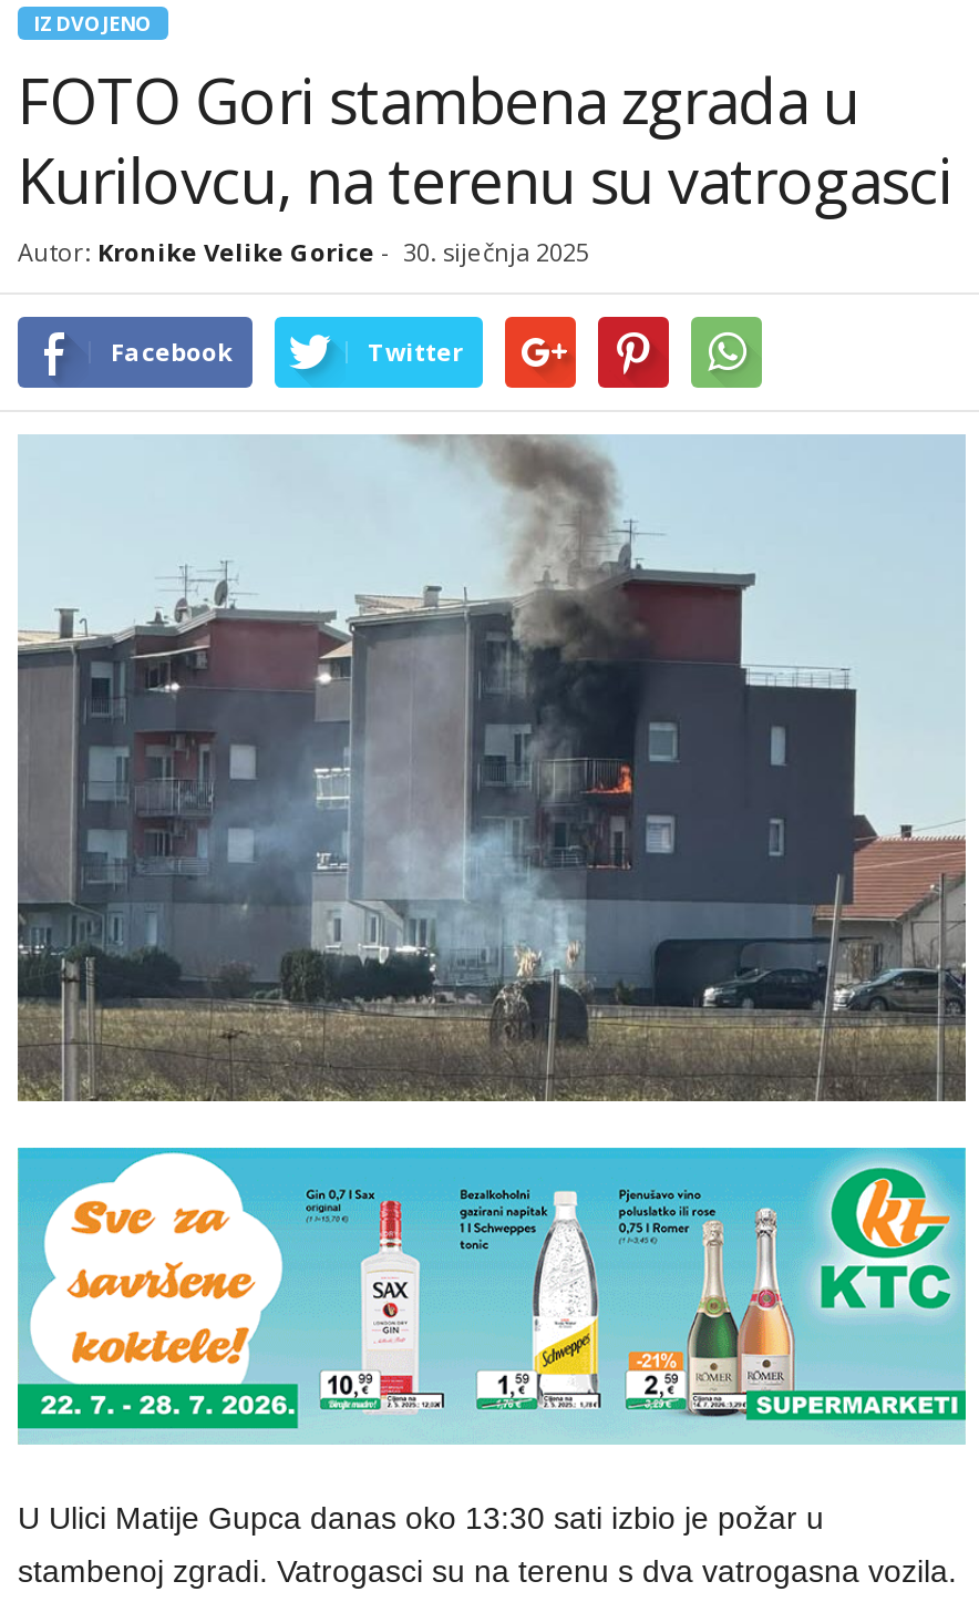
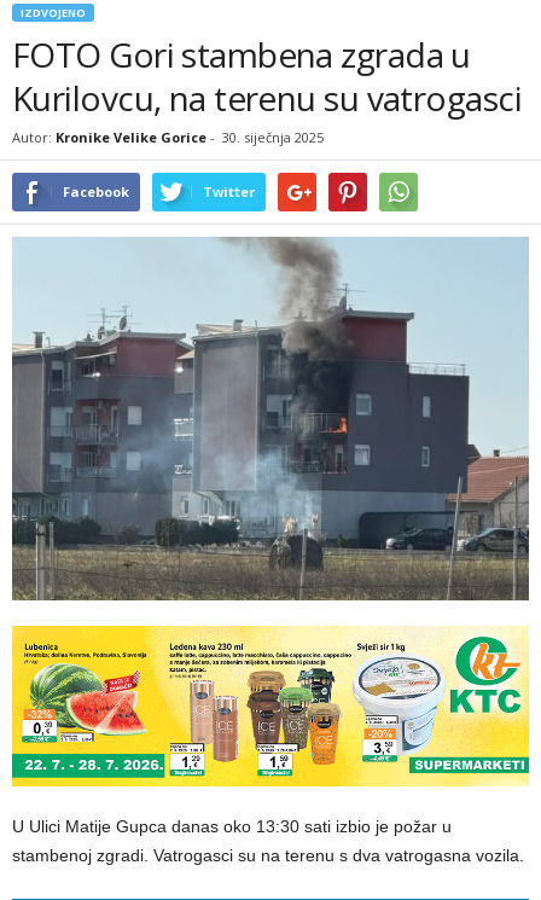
- [image]
+ [image]
